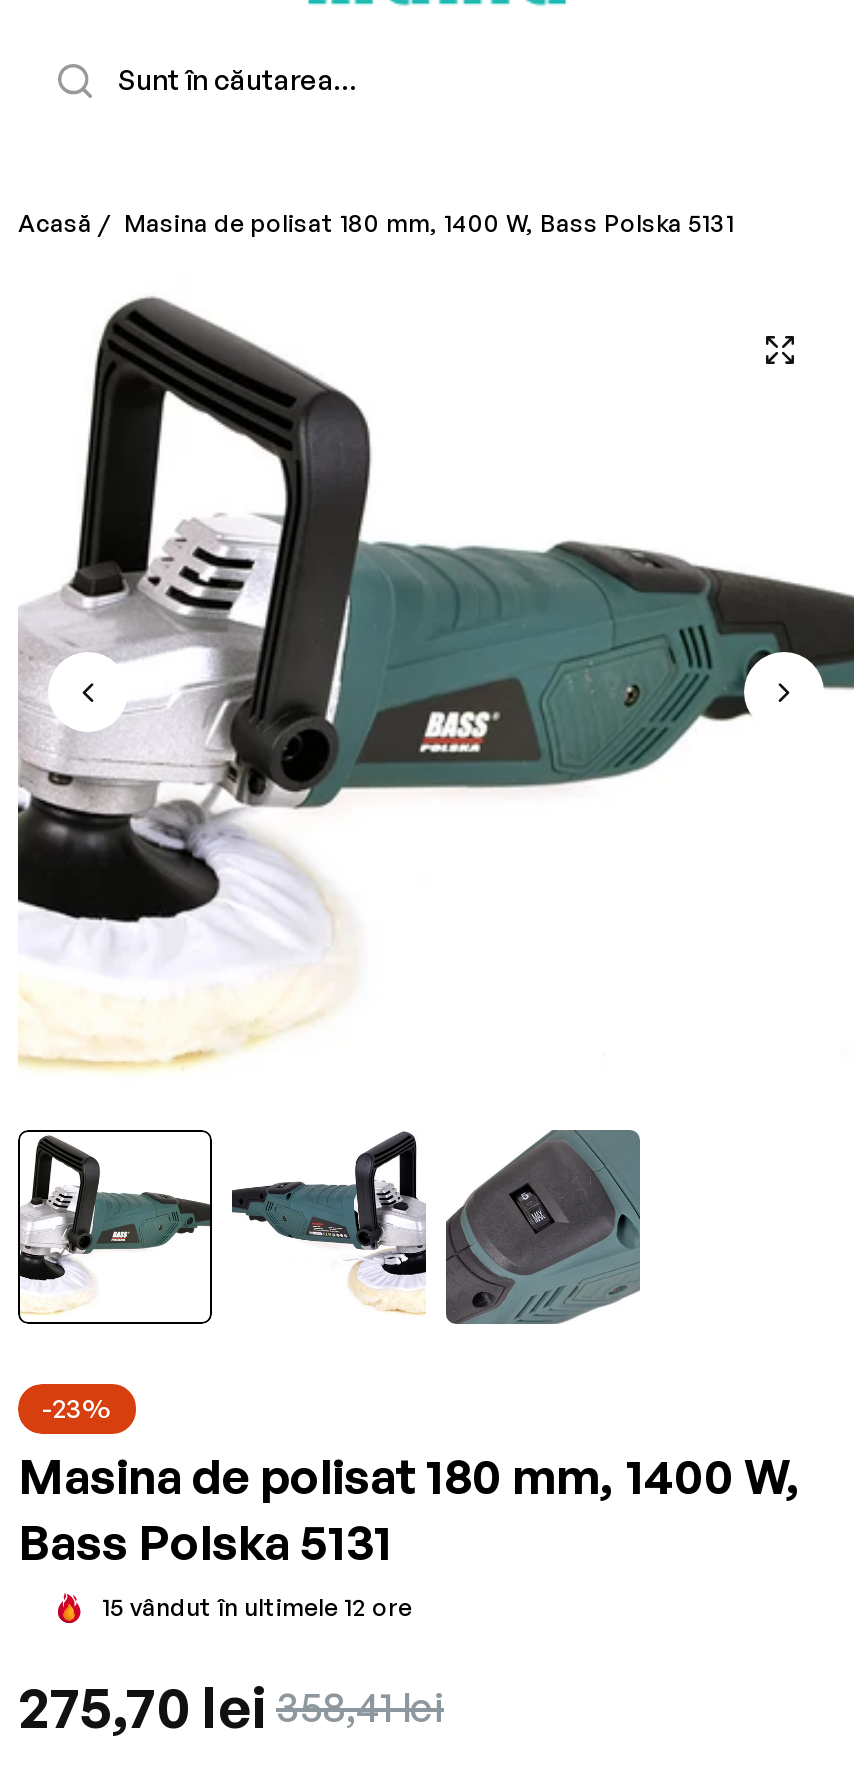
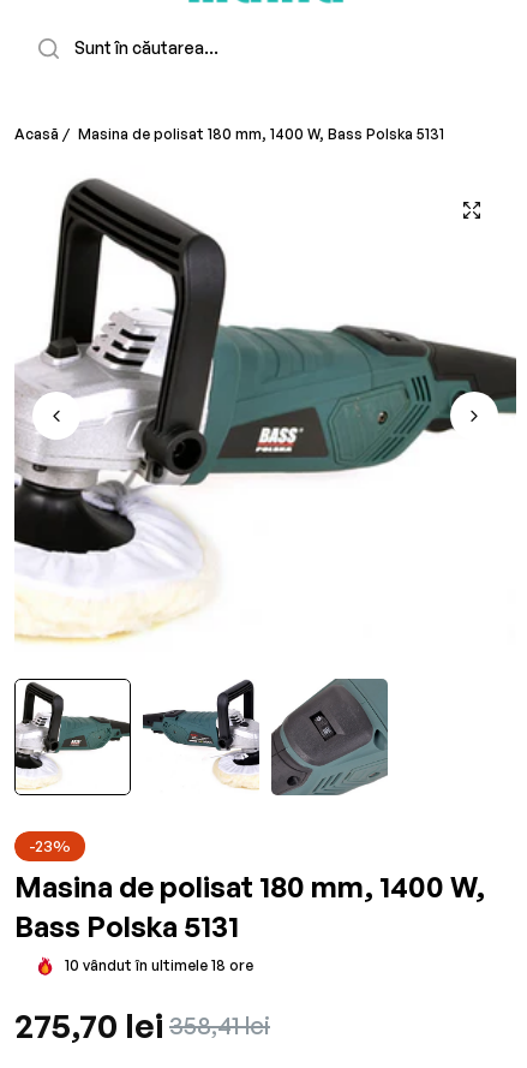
- 15 vândut în ultimele 12 ore
+ 10 vândut în ultimele 18 ore
